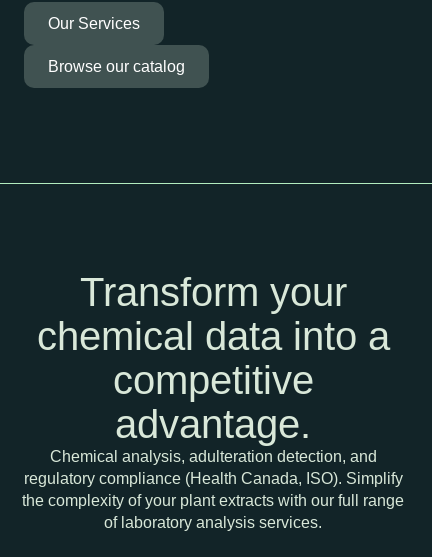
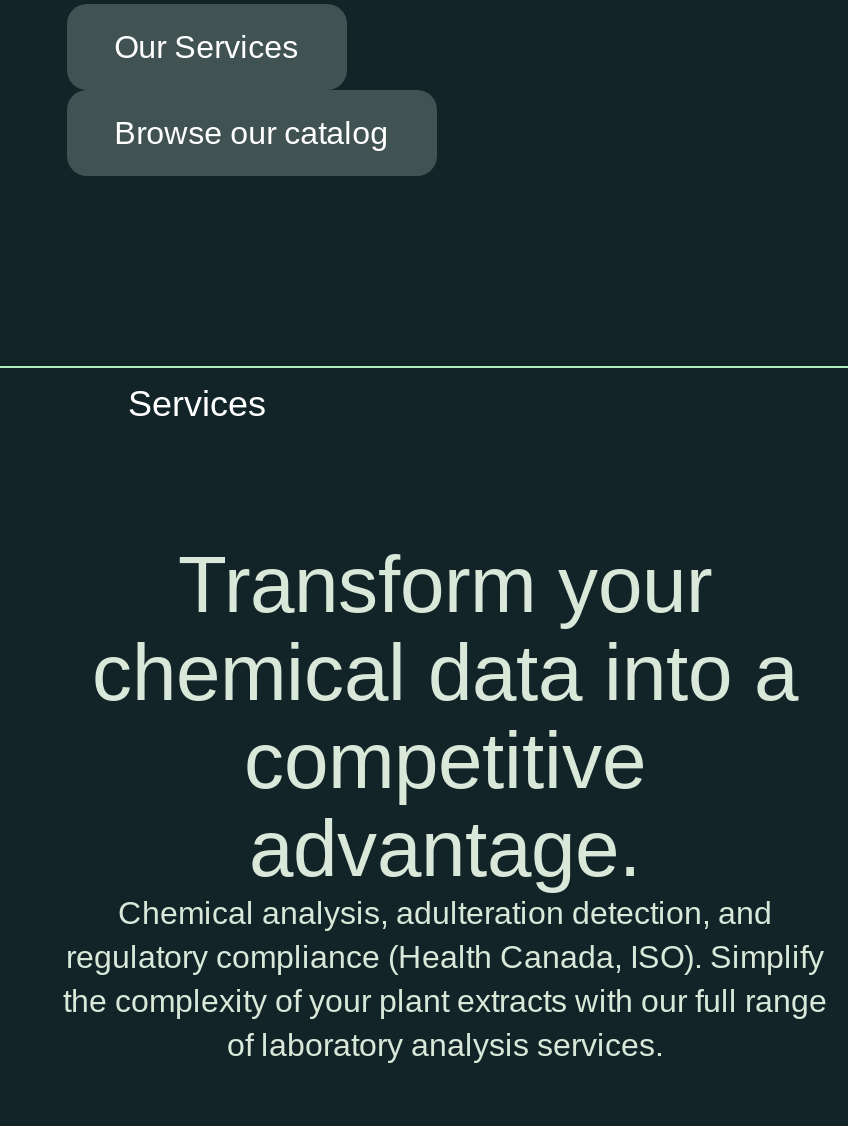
+ Services
